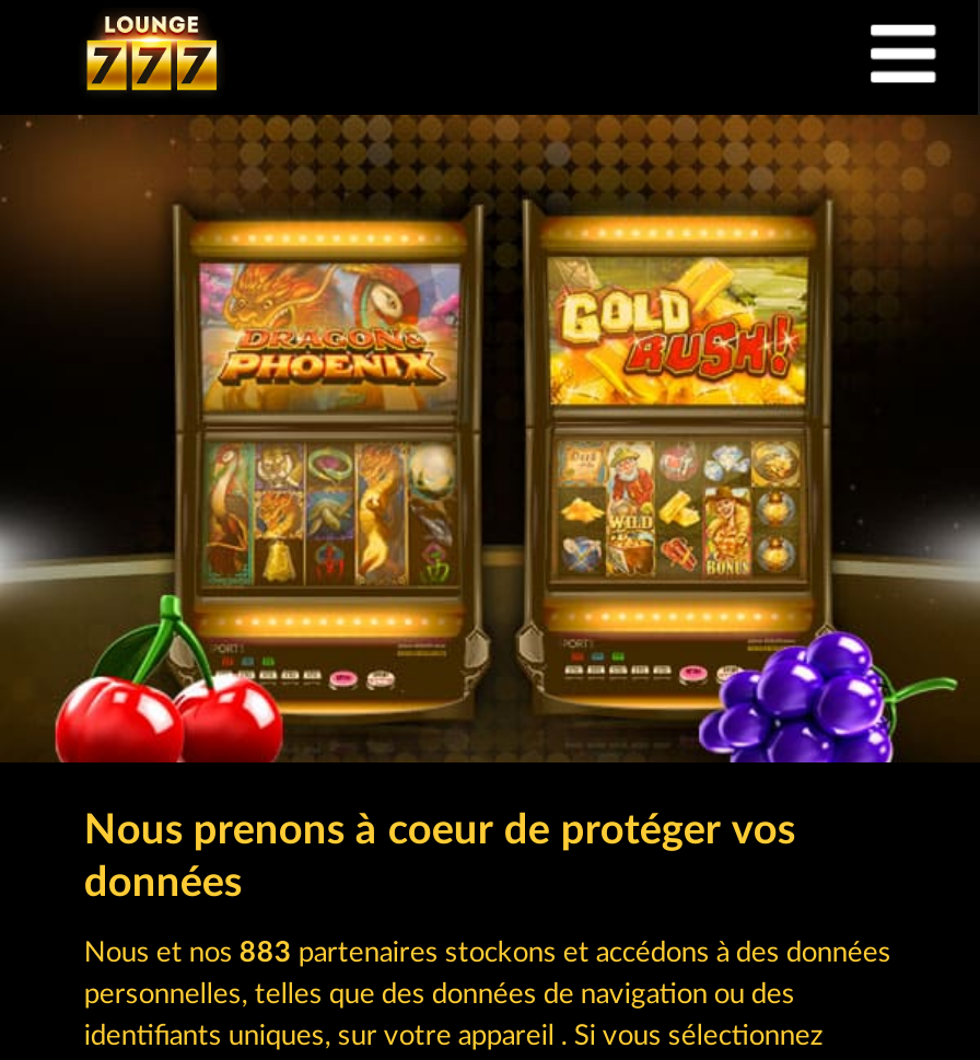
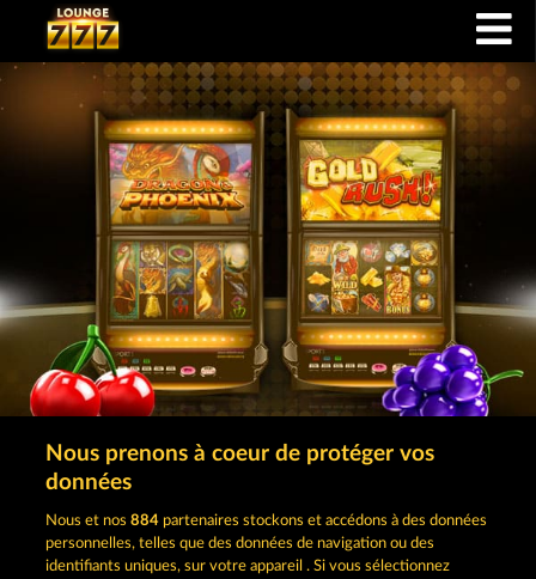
- Nous et nos 883 partenaires stockons et accédons à des données
+ Nous et nos 884 partenaires stockons et accédons à des données
